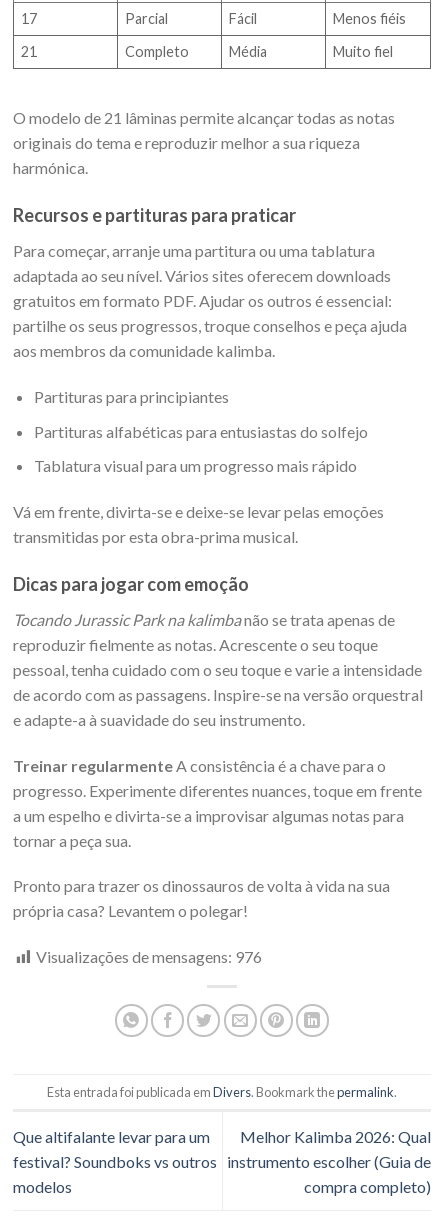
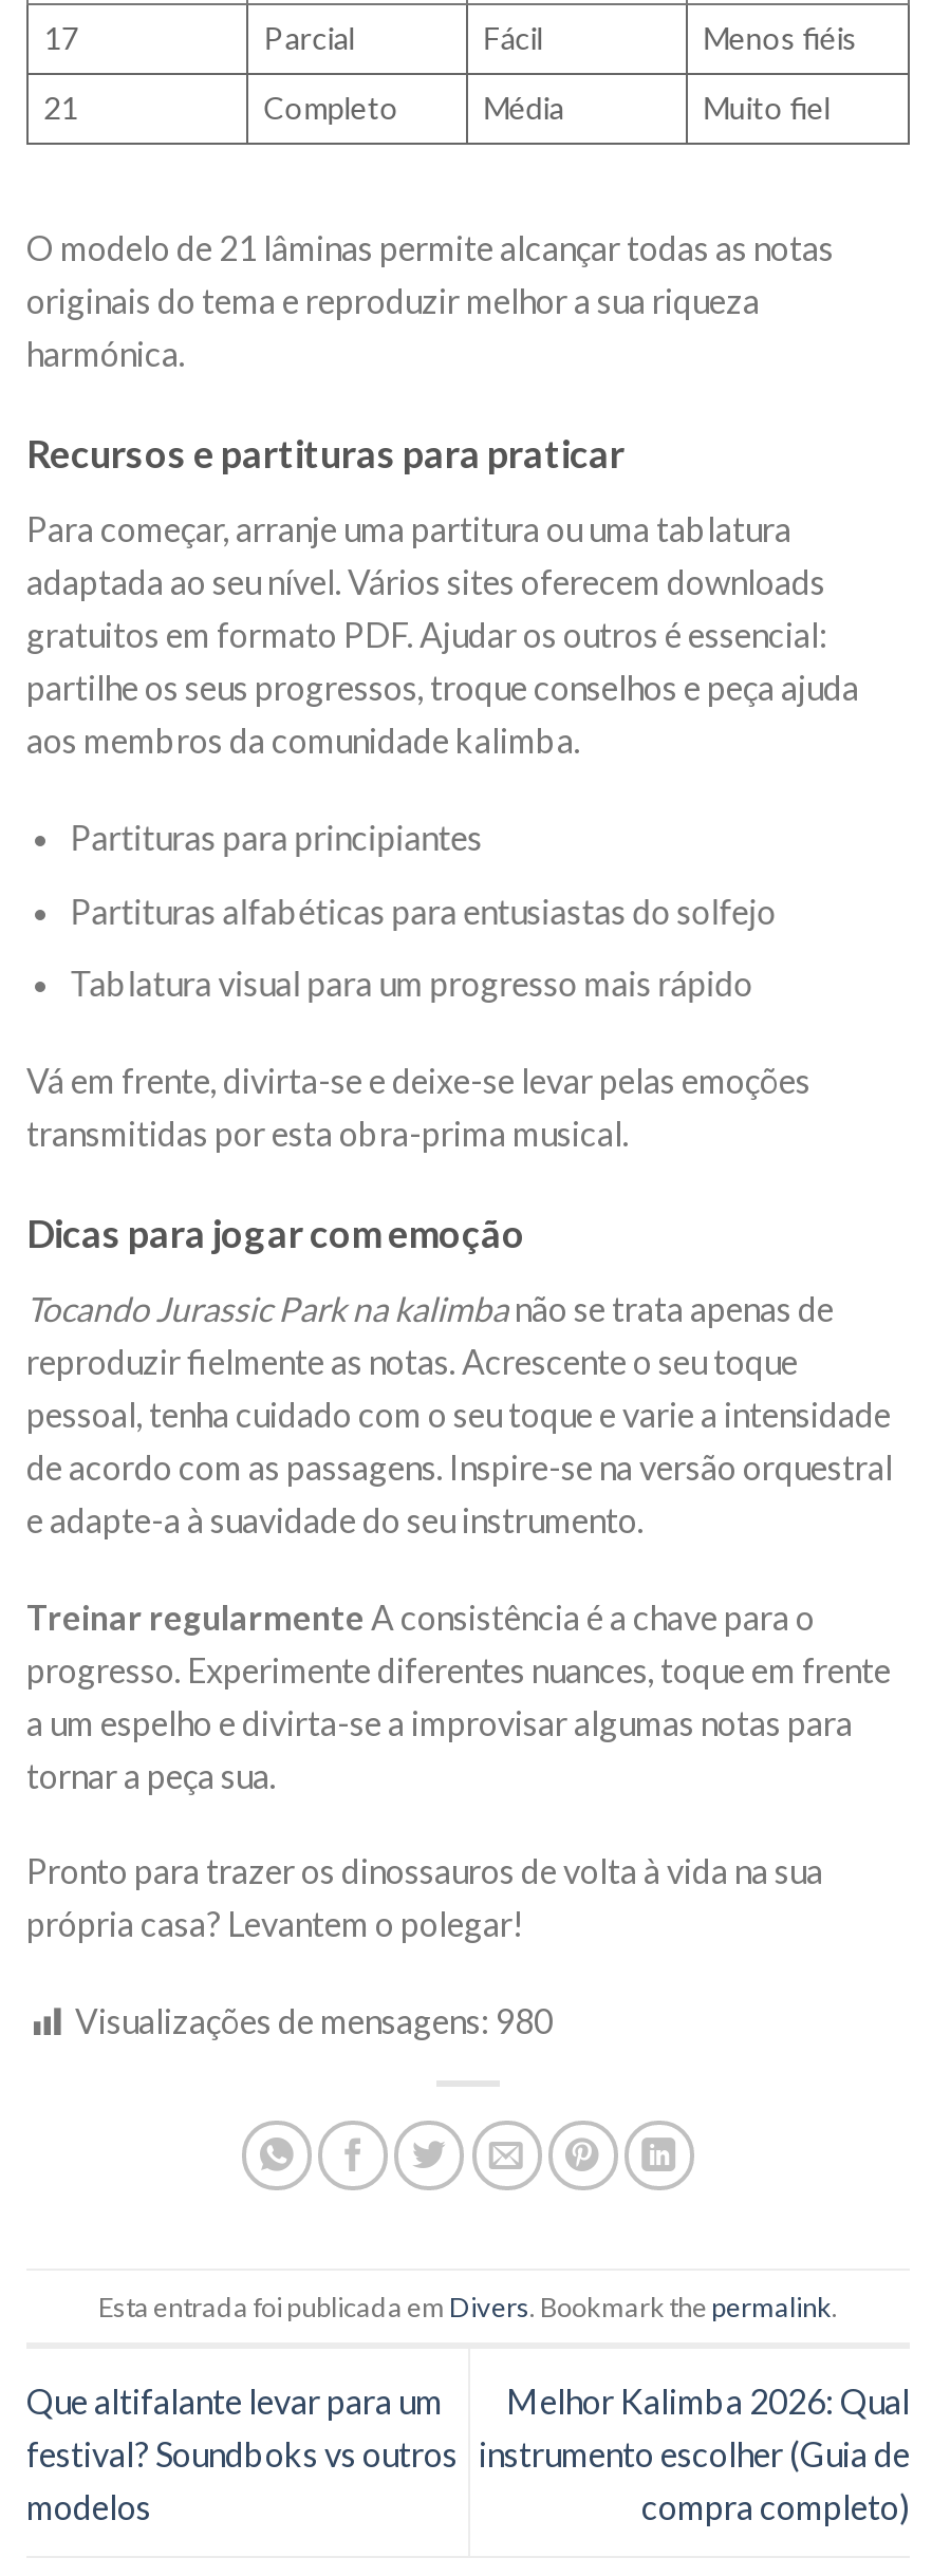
- Visualizações de mensagens: 976
+ Visualizações de mensagens: 980
